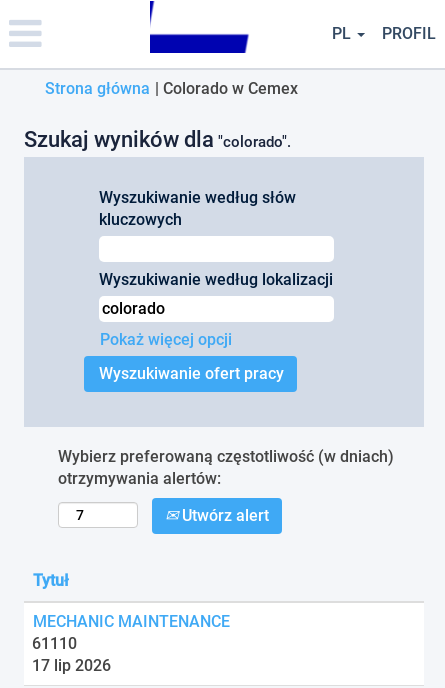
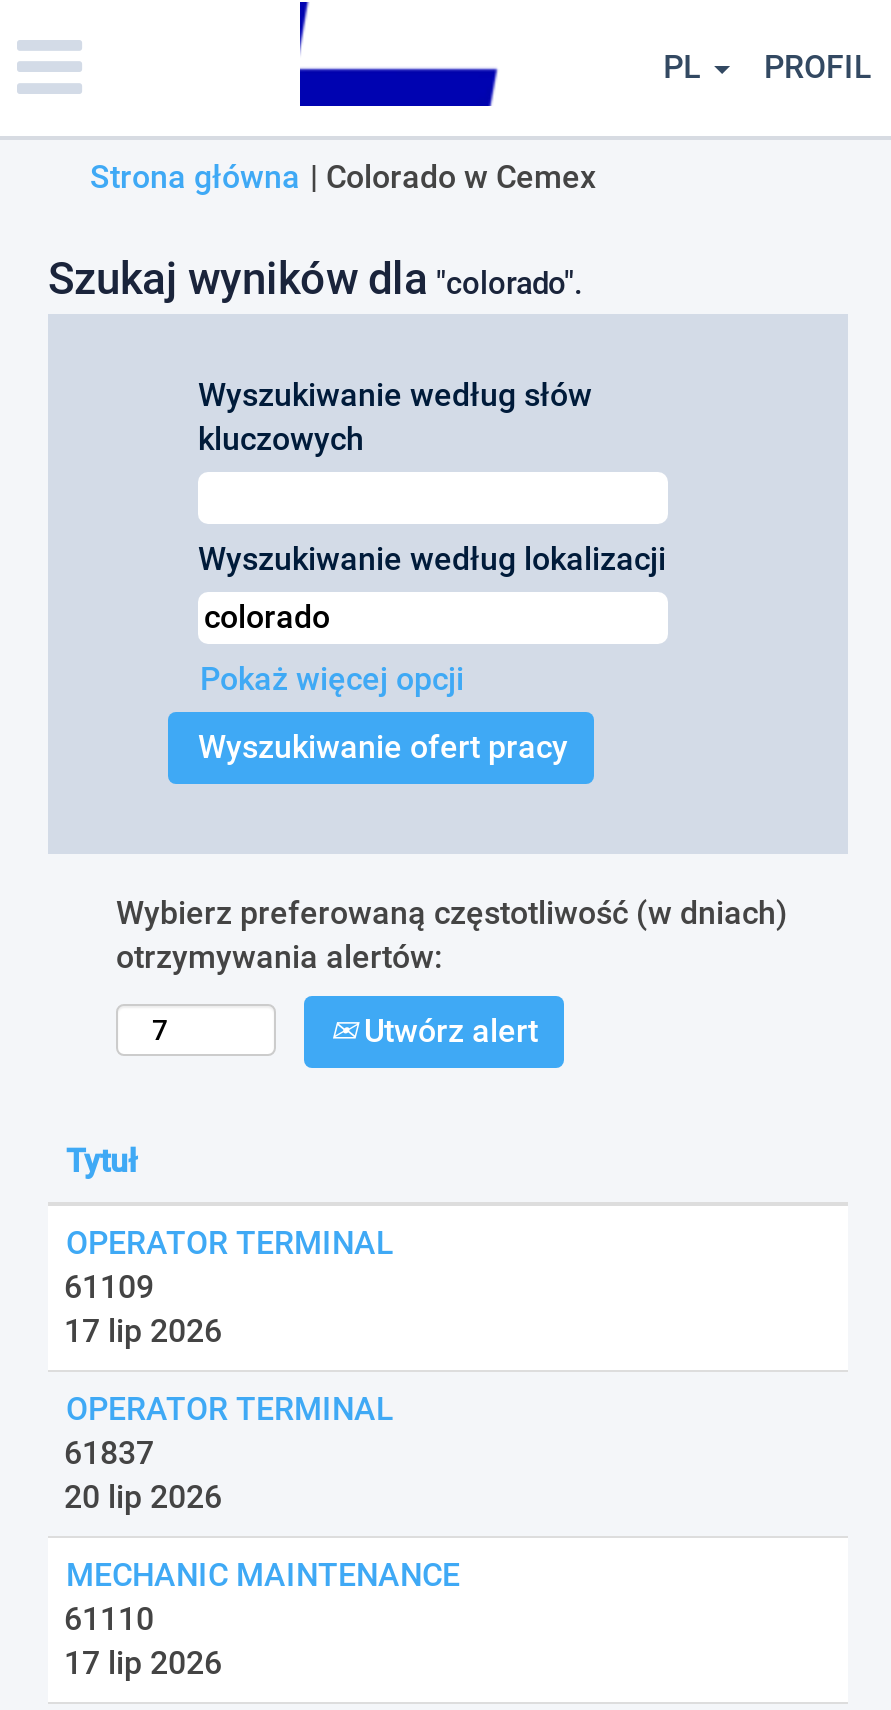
+ OPERATOR TERMINAL
+ 61109
+ 17 lip 2026
+ OPERATOR TERMINAL
+ 61837
+ 20 lip 2026
